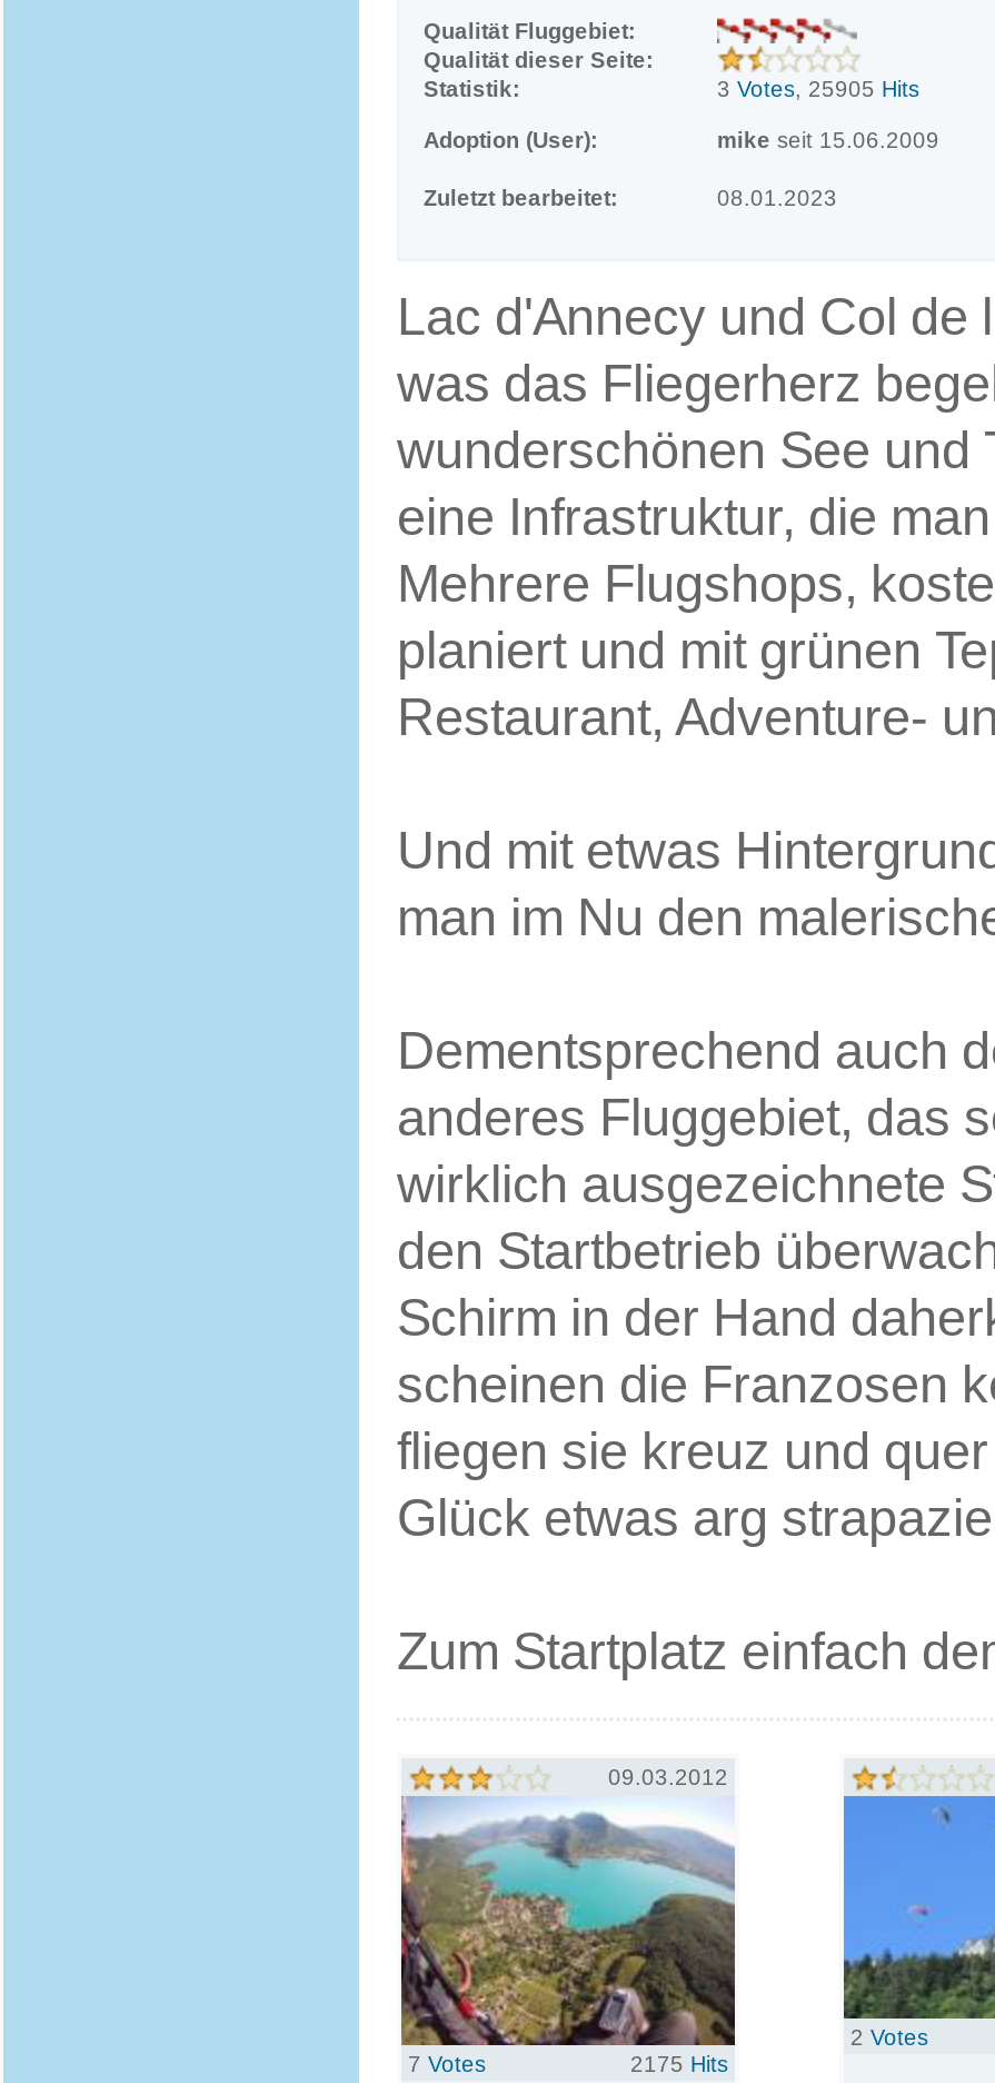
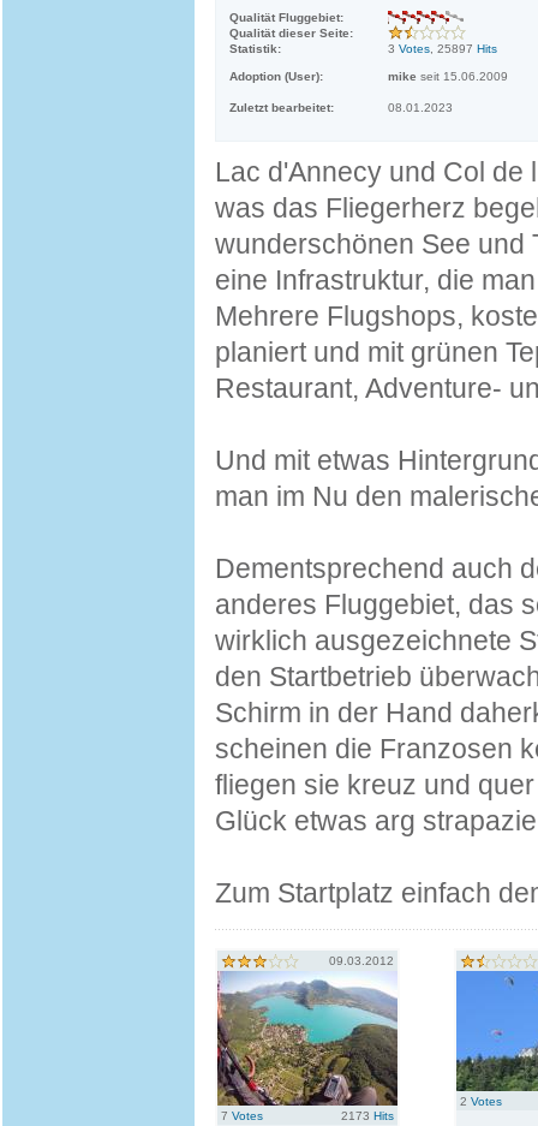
- 3 Votes, 25905 Hits
+ 3 Votes, 25897 Hits

- 2175 Hits
+ 2173 Hits
